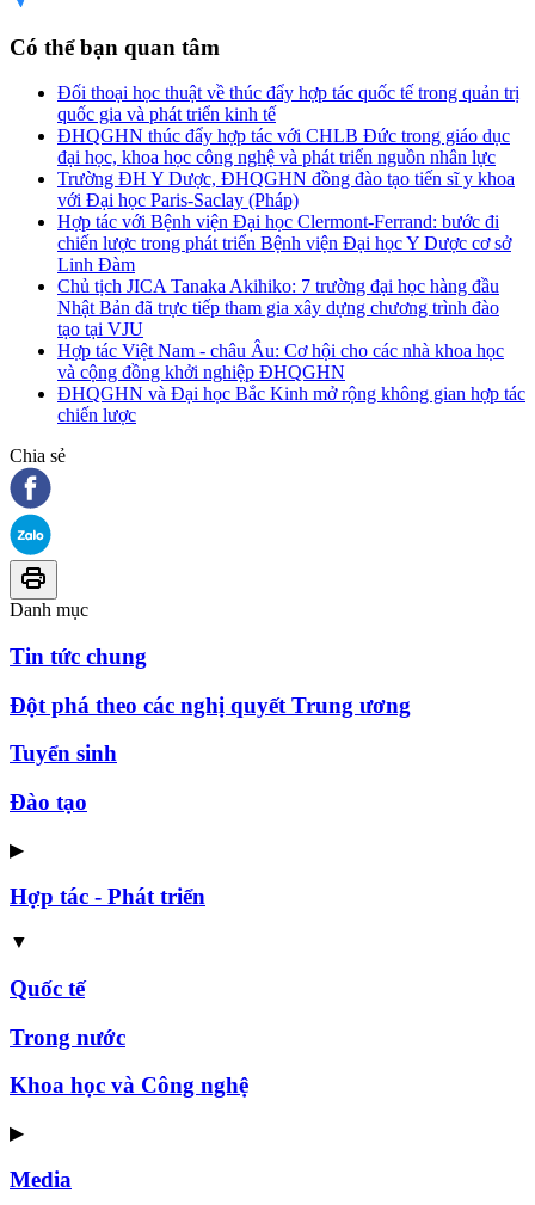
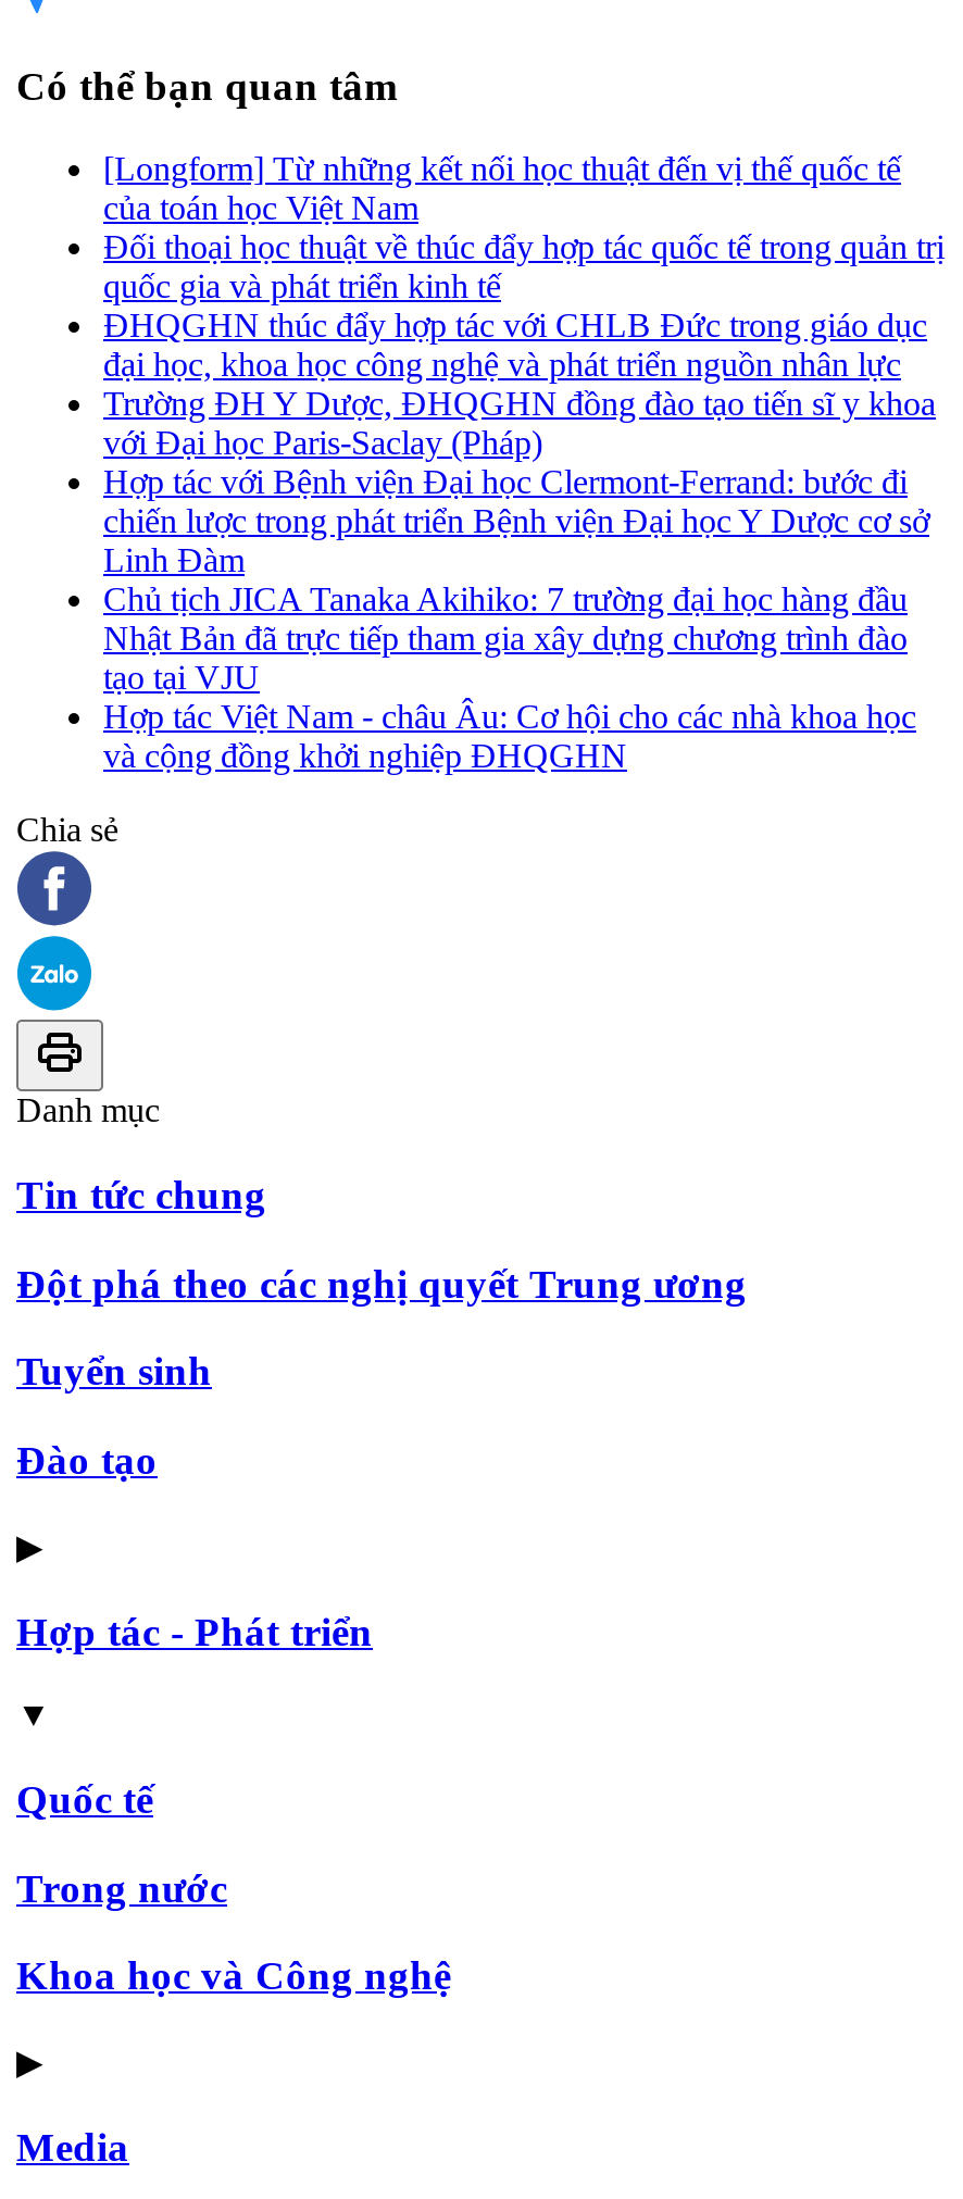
+ [Longform] Từ những kết nối học thuật đến vị thế quốc tế
+ của toán học Việt Nam

moved down: Đối thoại học thuật về thúc đẩy hợp tác quốc tế trong quản trị | quốc gia và phát triển kinh tế | ĐHQGHN thúc đẩy hợp tác với CHLB Đức trong giáo dục | ... | Hợp tác Việt Nam - châu Âu: Cơ hội cho các nhà khoa học | và cộng đồng khởi nghiệp ĐHQGHN

- ĐHQGHN và Đại học Bắc Kinh mở rộng không gian hợp tác
- chiến lược
